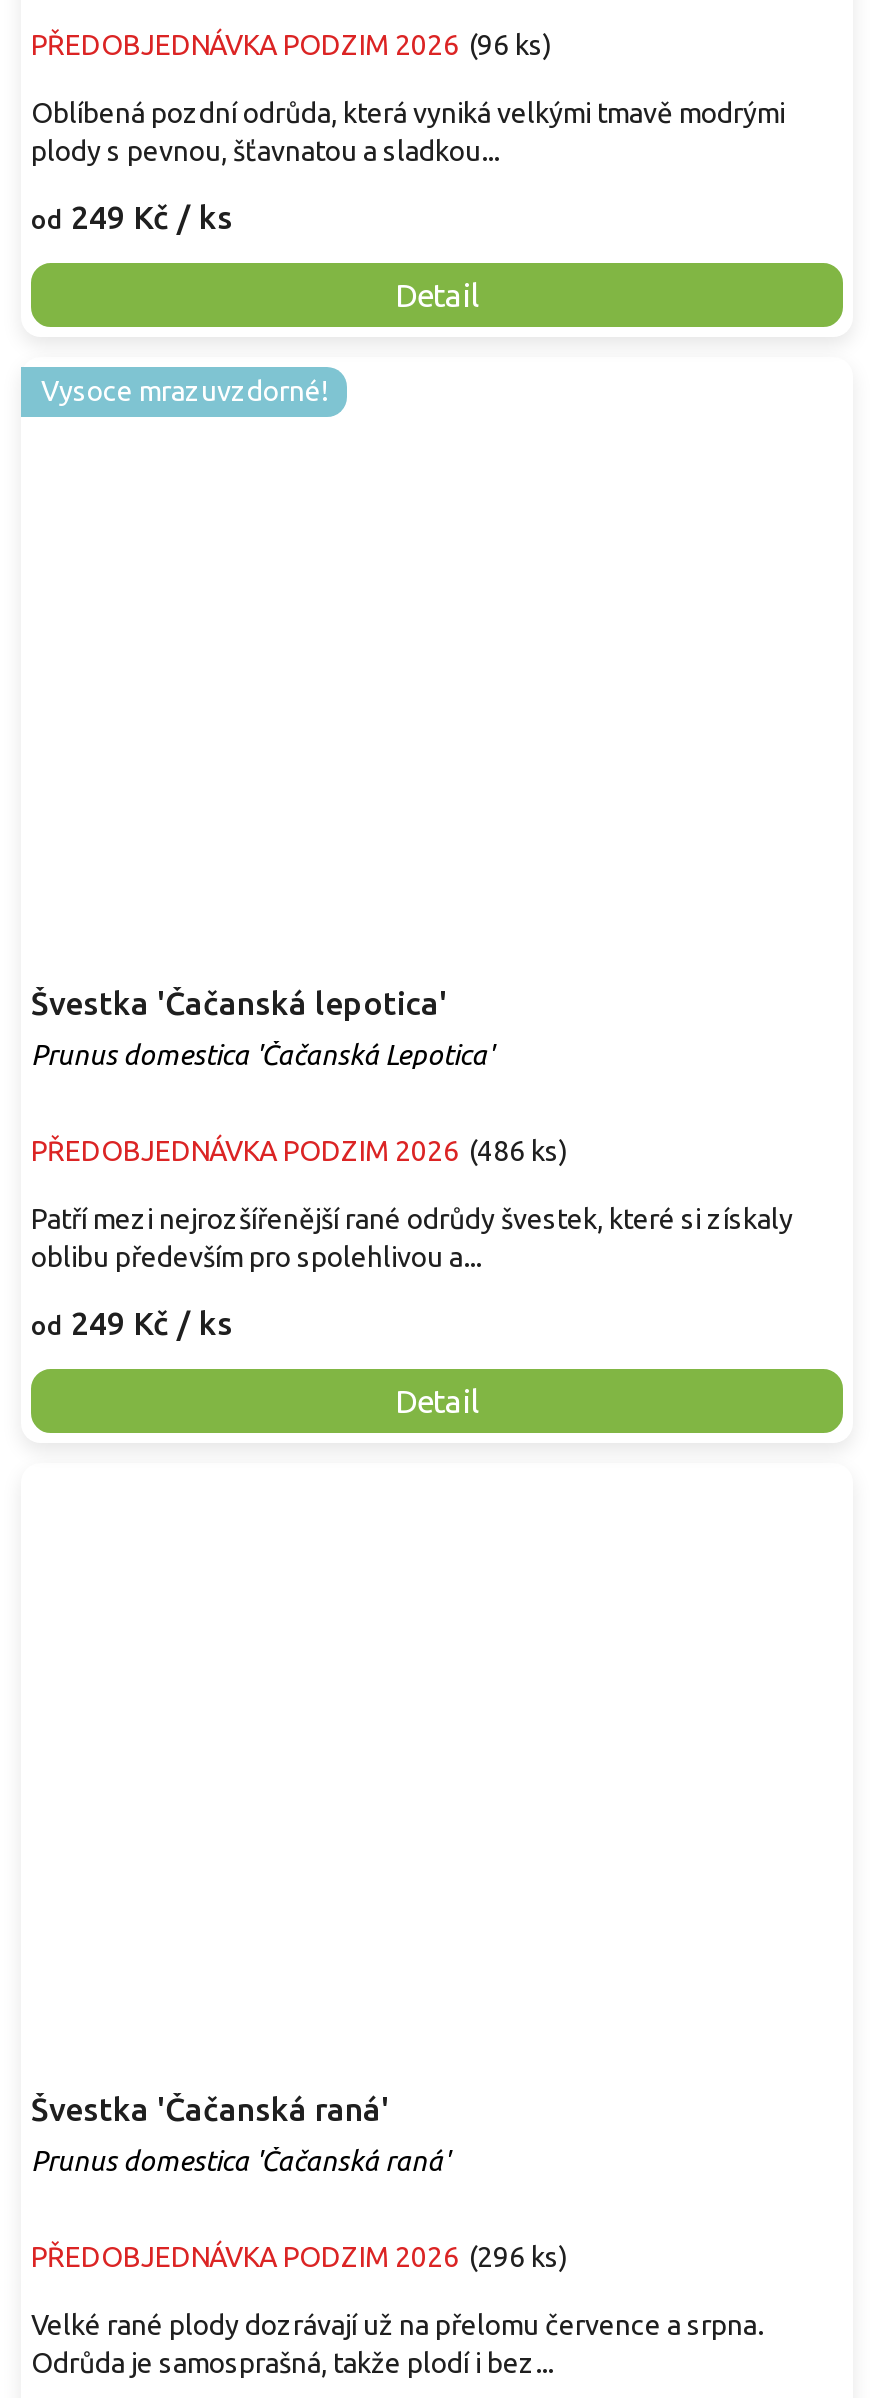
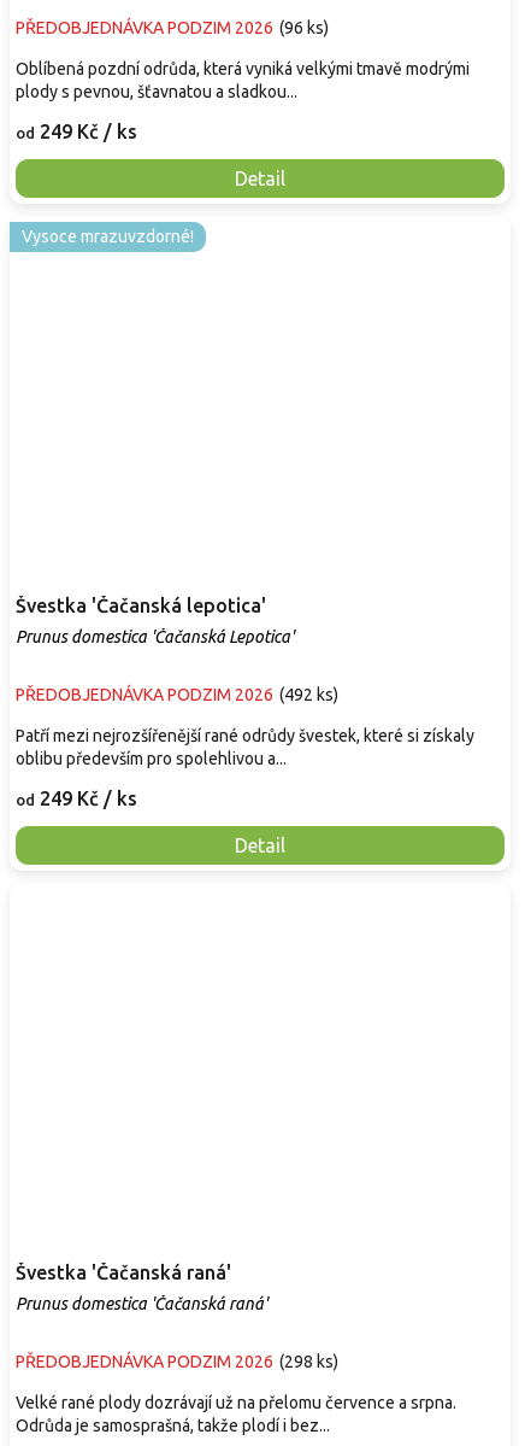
- PŘEDOBJEDNÁVKA PODZIM 2026 (486 ks)
+ PŘEDOBJEDNÁVKA PODZIM 2026 (492 ks)

- PŘEDOBJEDNÁVKA PODZIM 2026 (296 ks)
+ PŘEDOBJEDNÁVKA PODZIM 2026 (298 ks)
